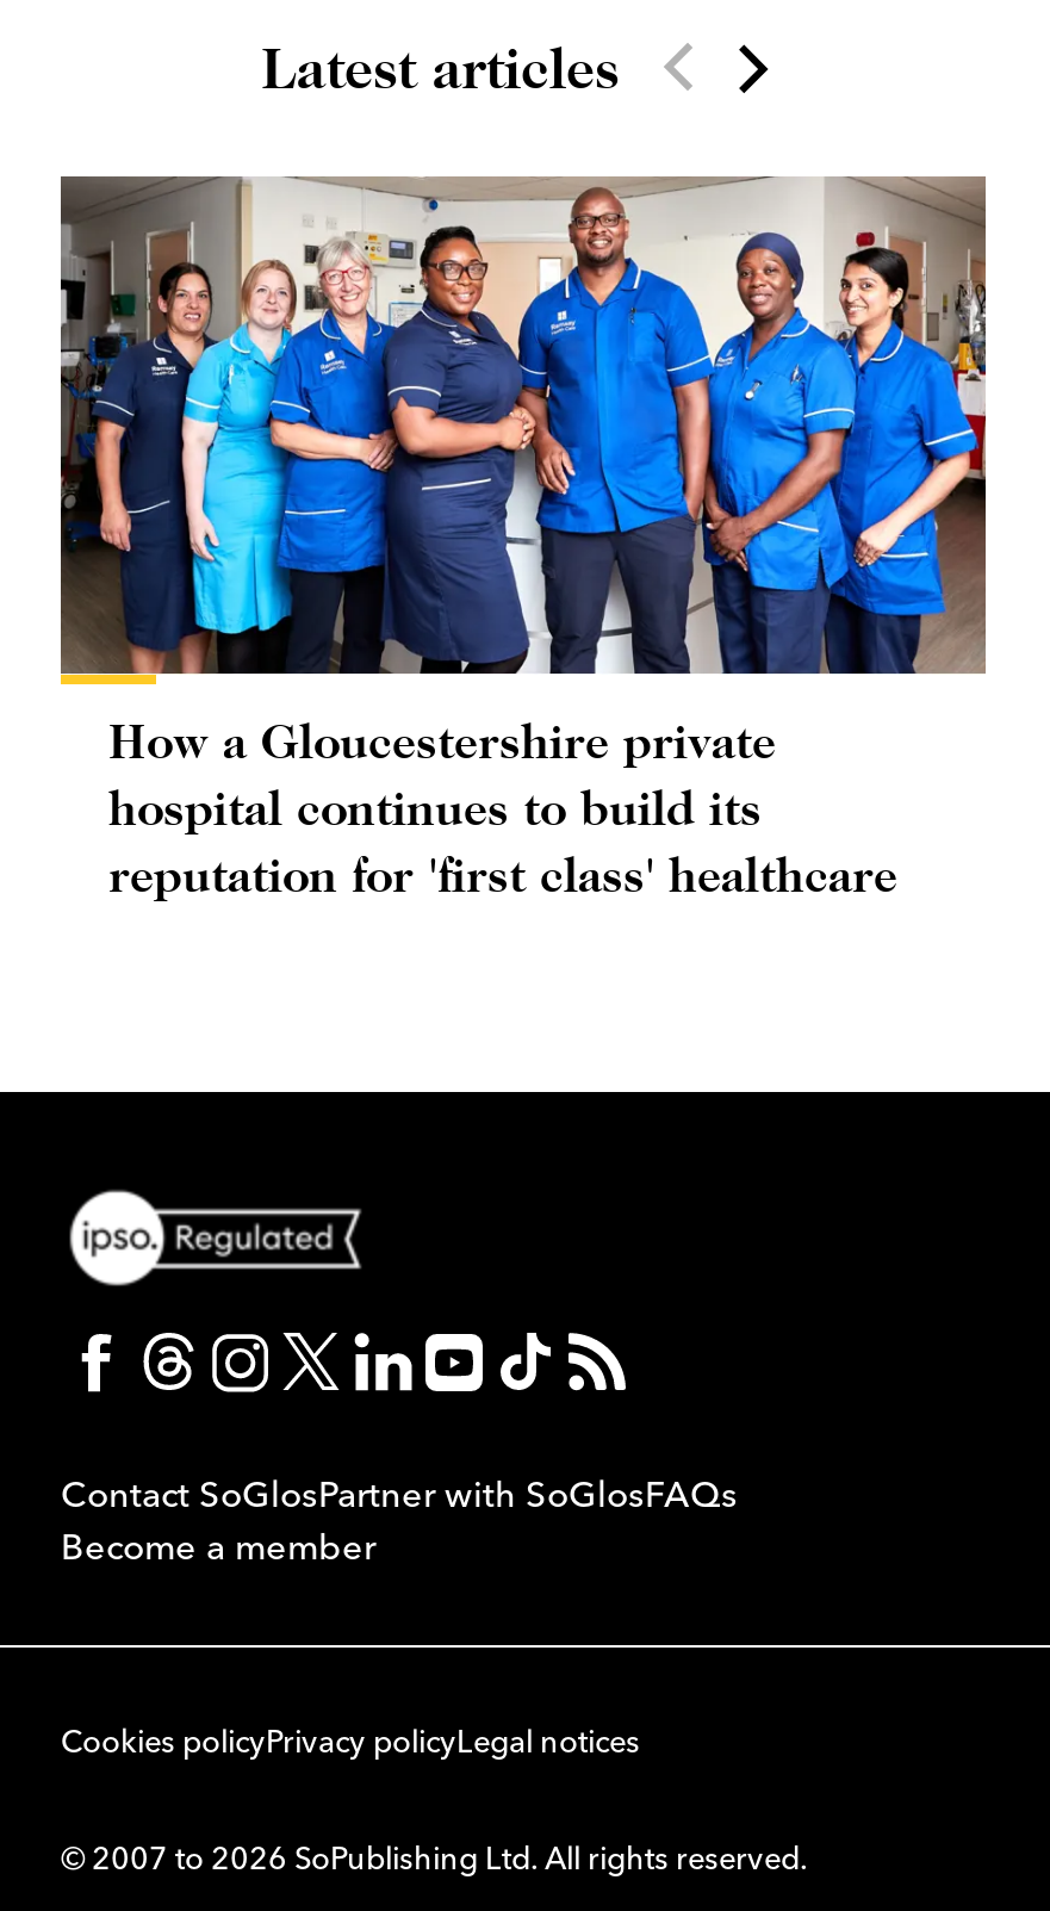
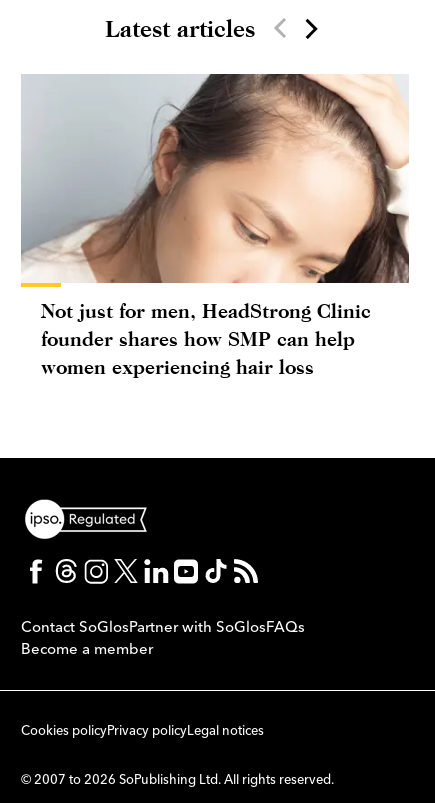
- [image]
- How a Gloucestershire private
- hospital continues to build its
- reputation for 'first class' healthcare
+ [image]
+ Not just for men, HeadStrong Clinic
+ founder shares how SMP can help
+ women experiencing hair loss
